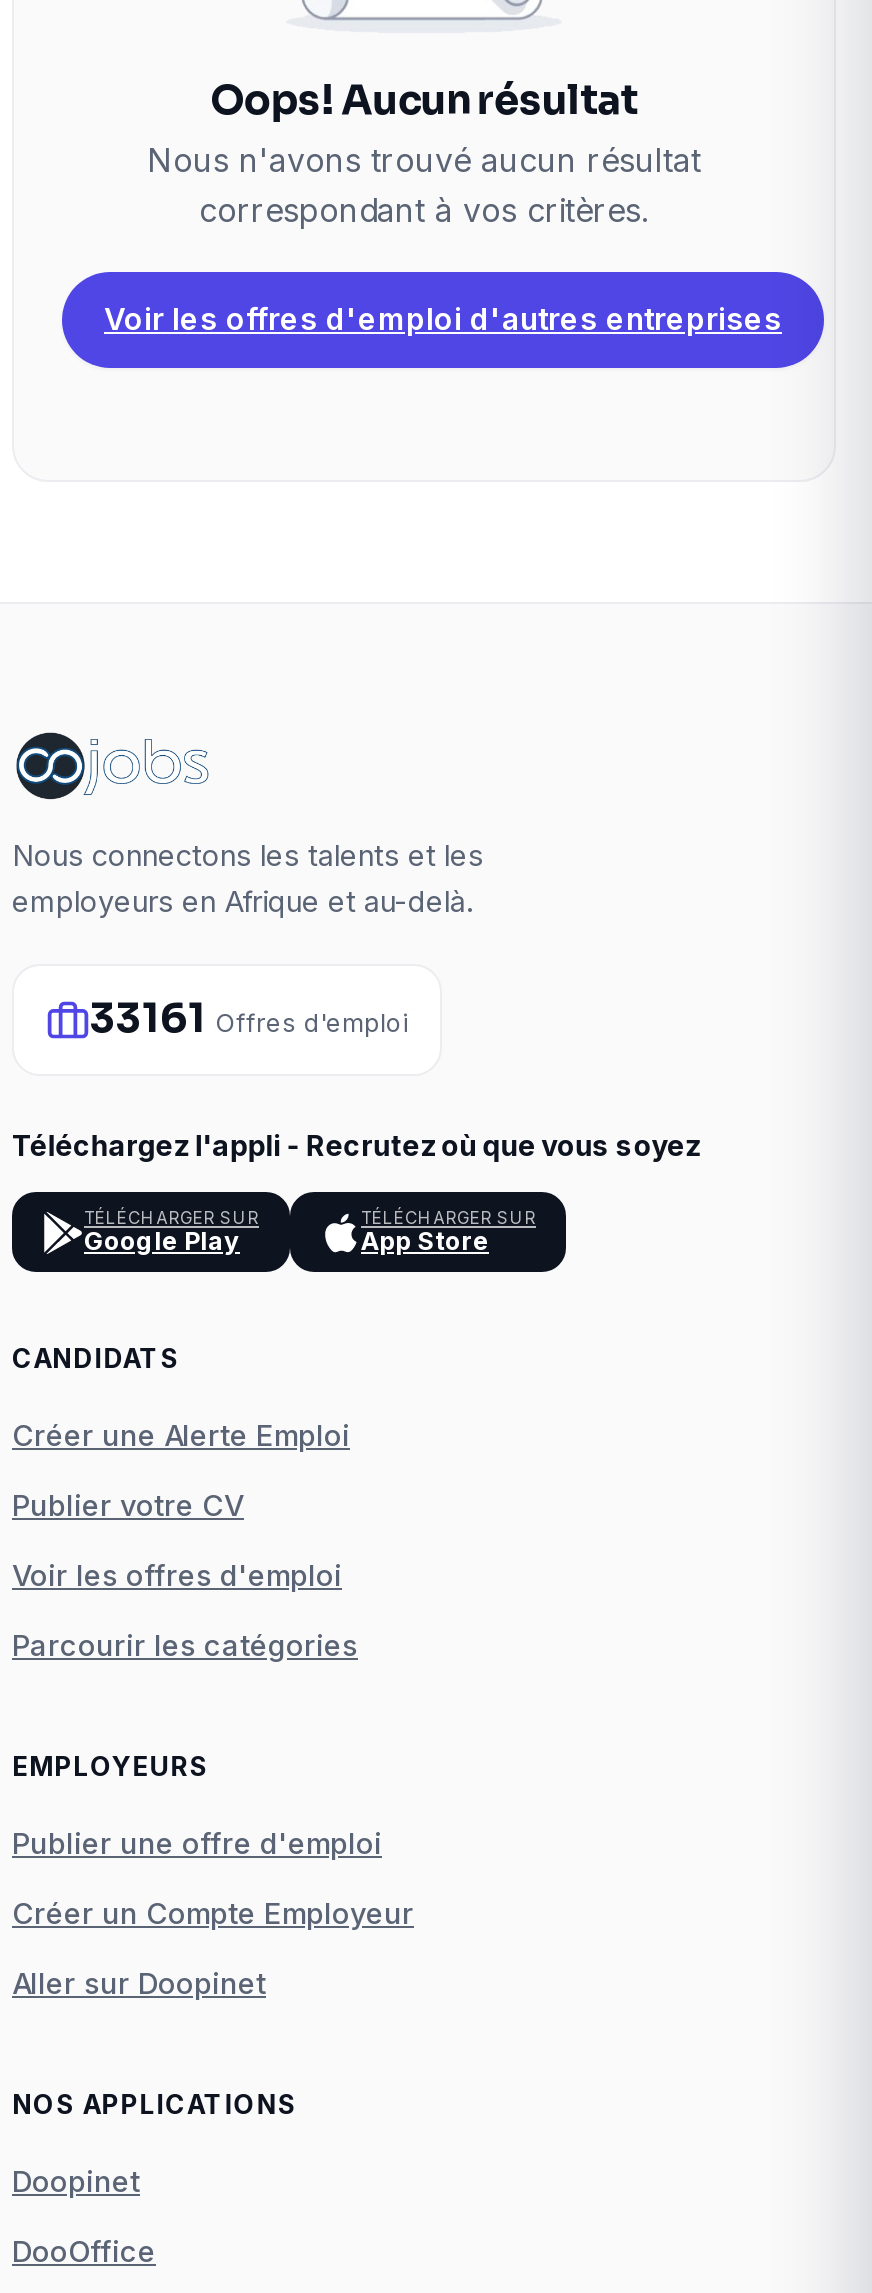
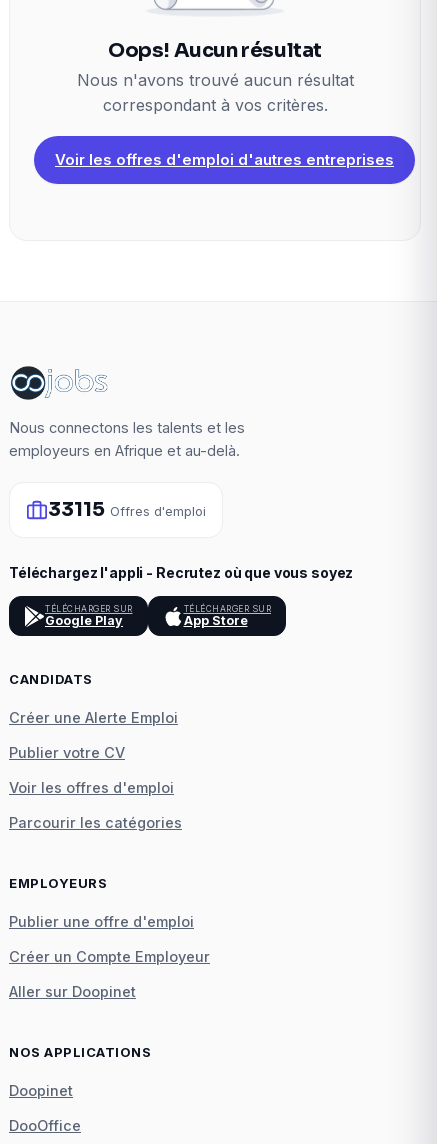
- 33161 Offres d'emploi
+ 33115 Offres d'emploi
